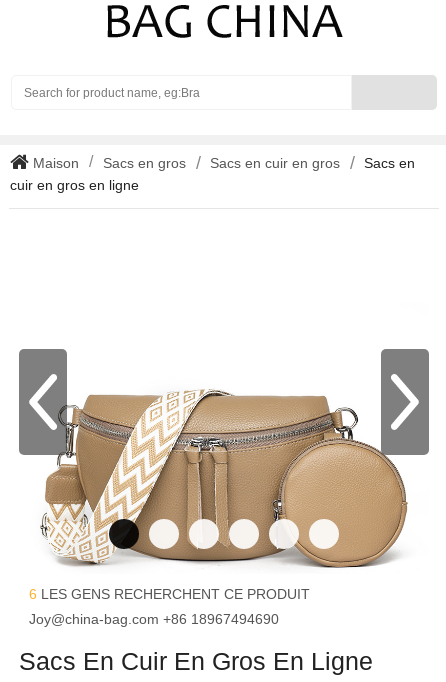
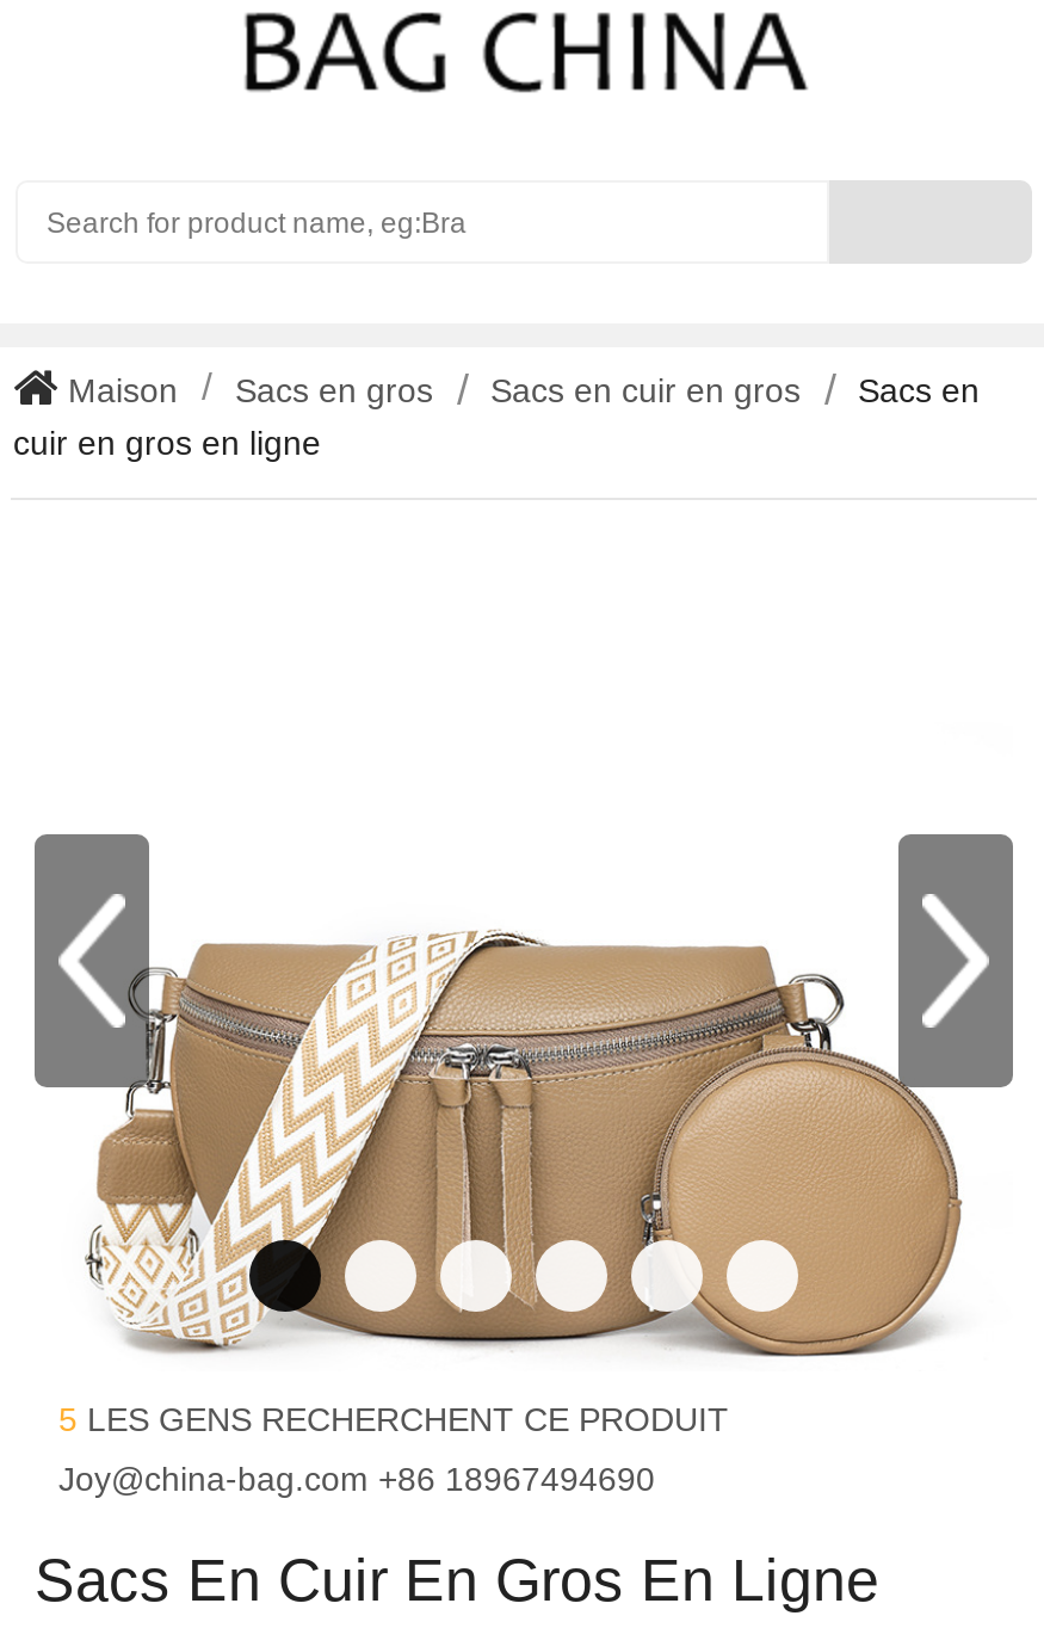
- 6 LES GENS RECHERCHENT CE PRODUIT
+ 5 LES GENS RECHERCHENT CE PRODUIT
